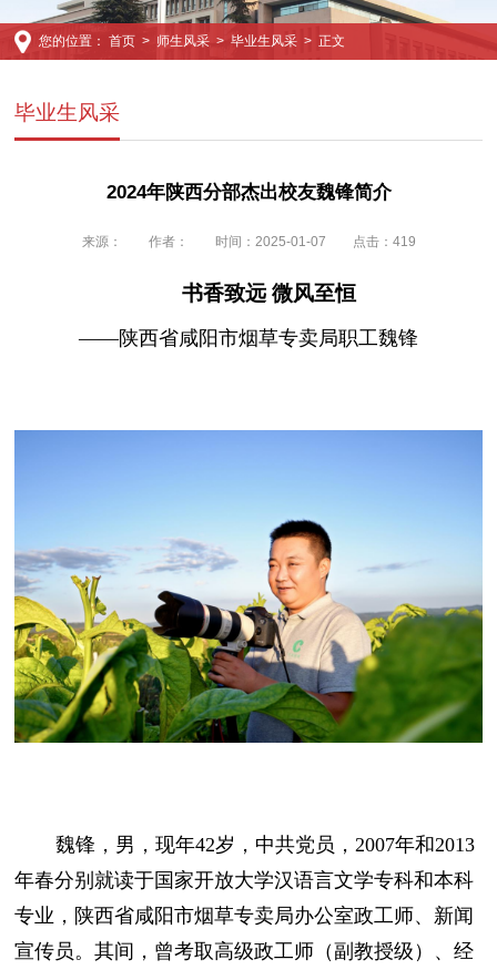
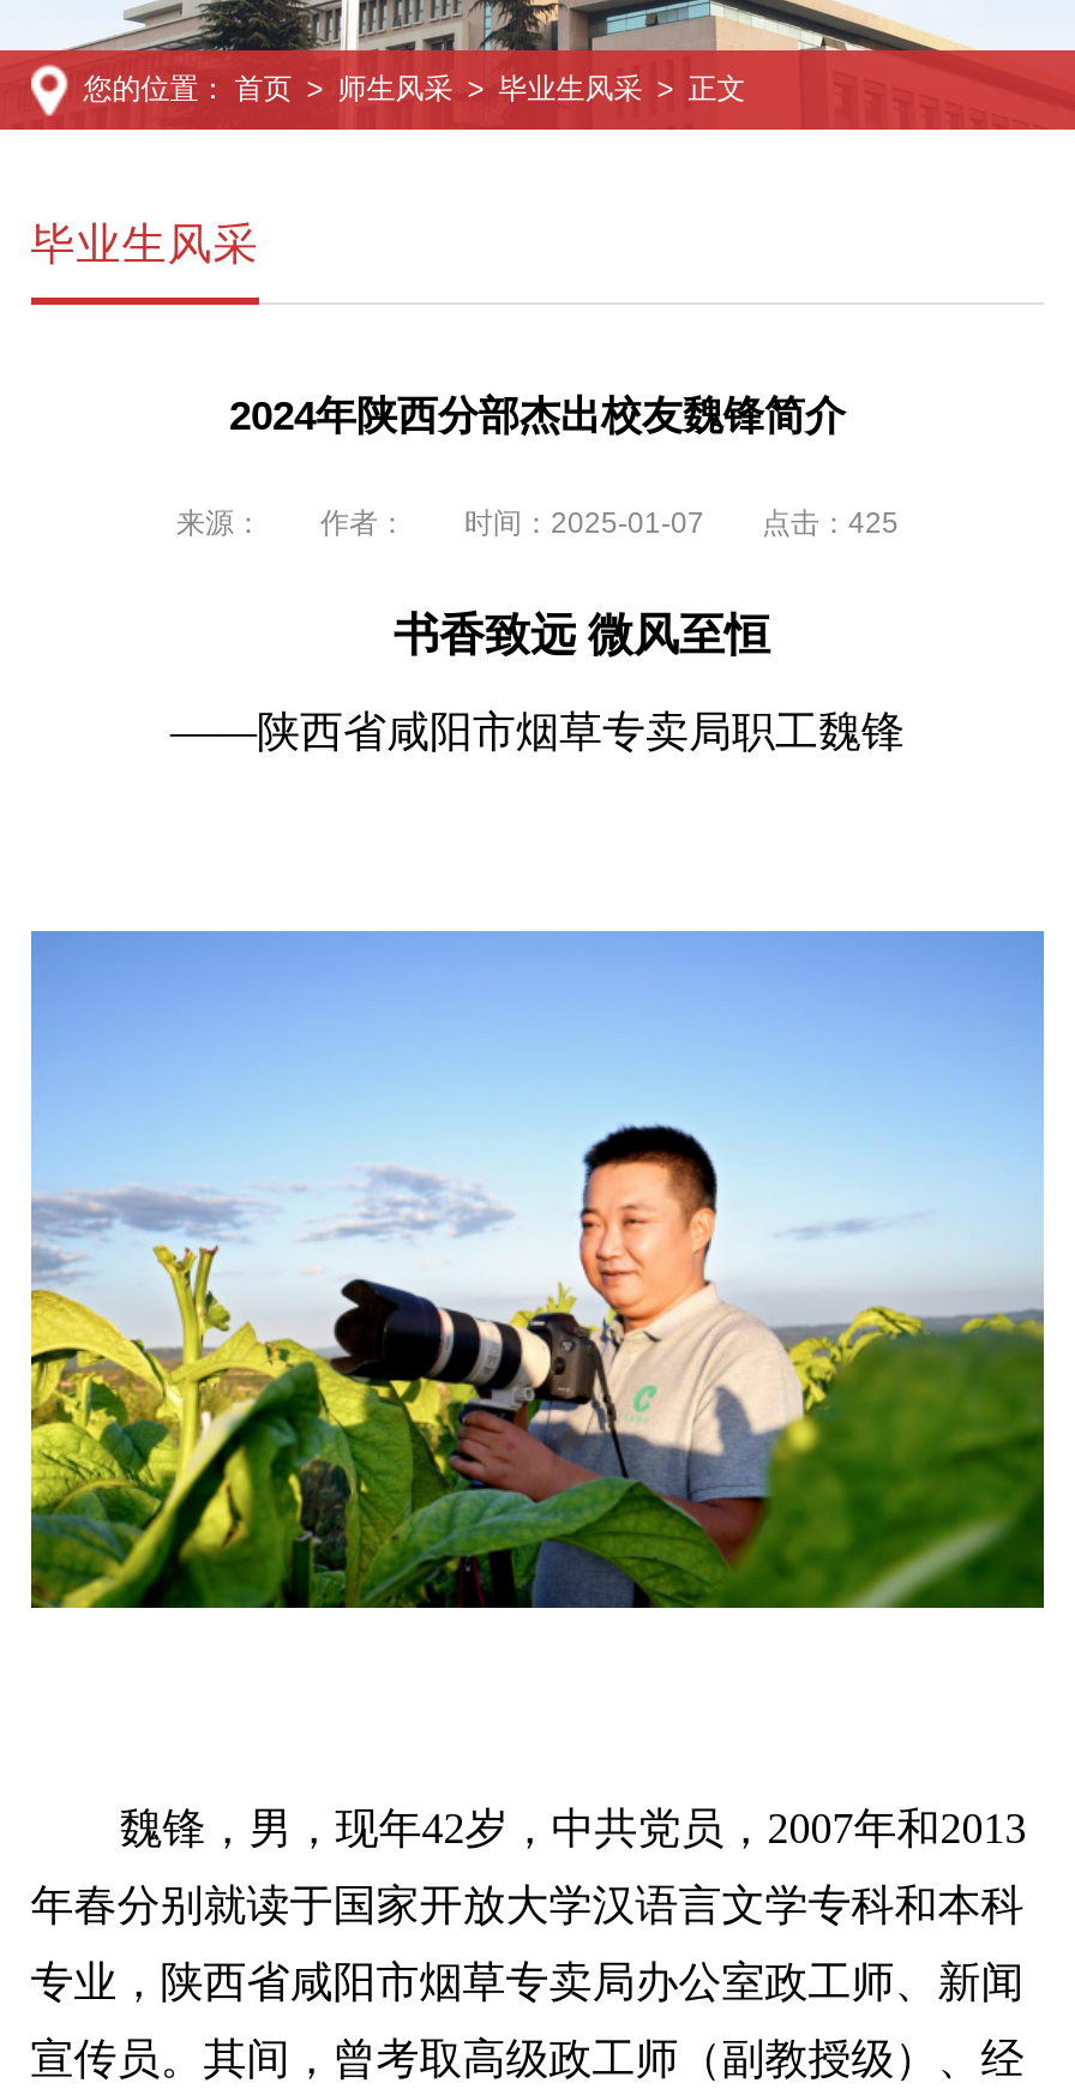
- 来源： 作者： 时间：2025-01-07 点击：419
+ 来源： 作者： 时间：2025-01-07 点击：425
